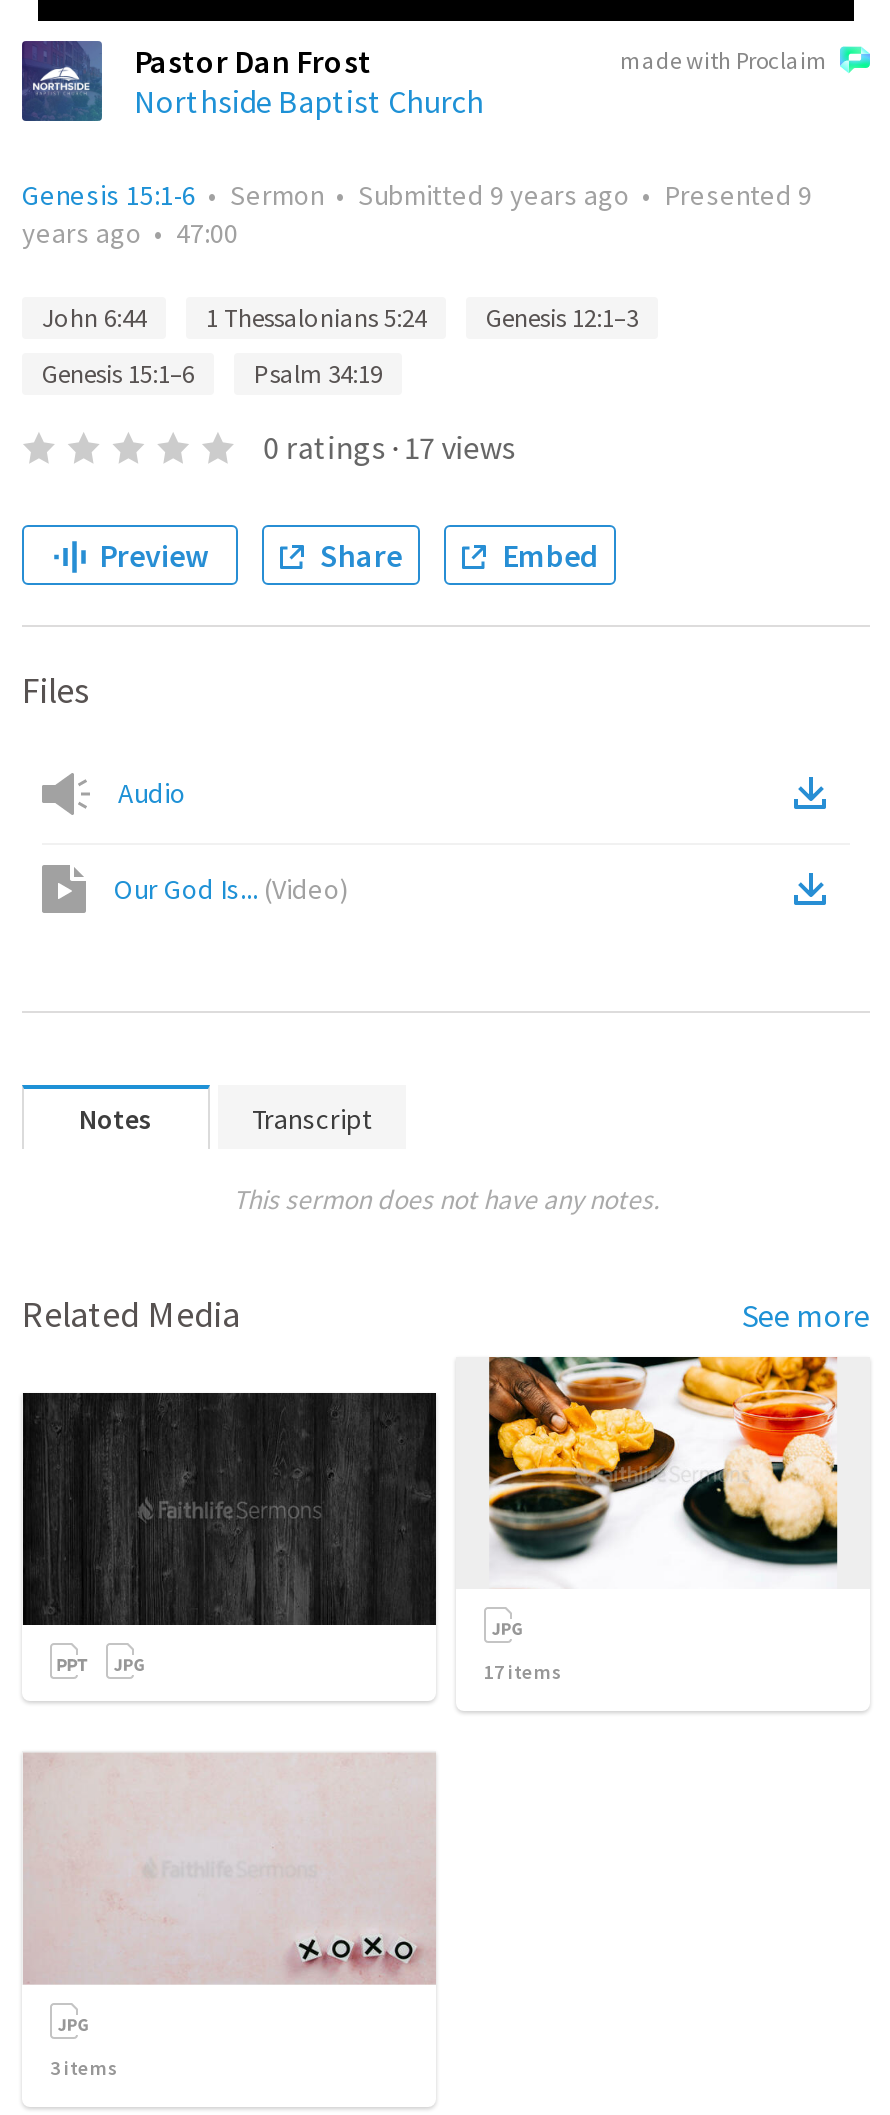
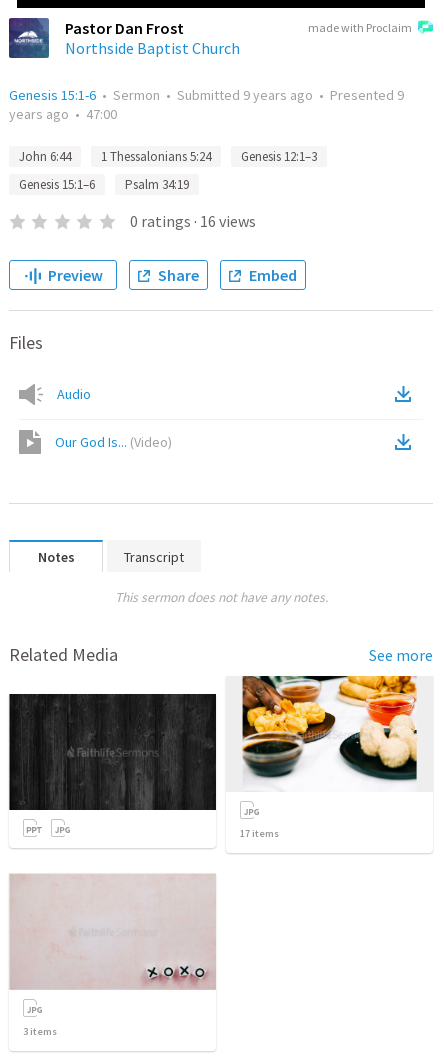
- 0 ratings · 17 views
+ 0 ratings · 16 views
